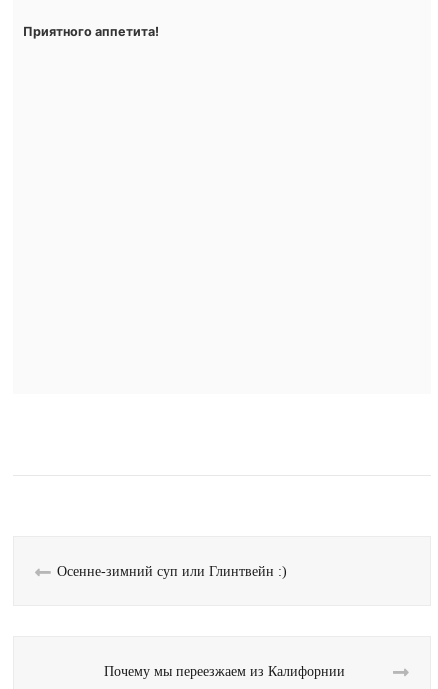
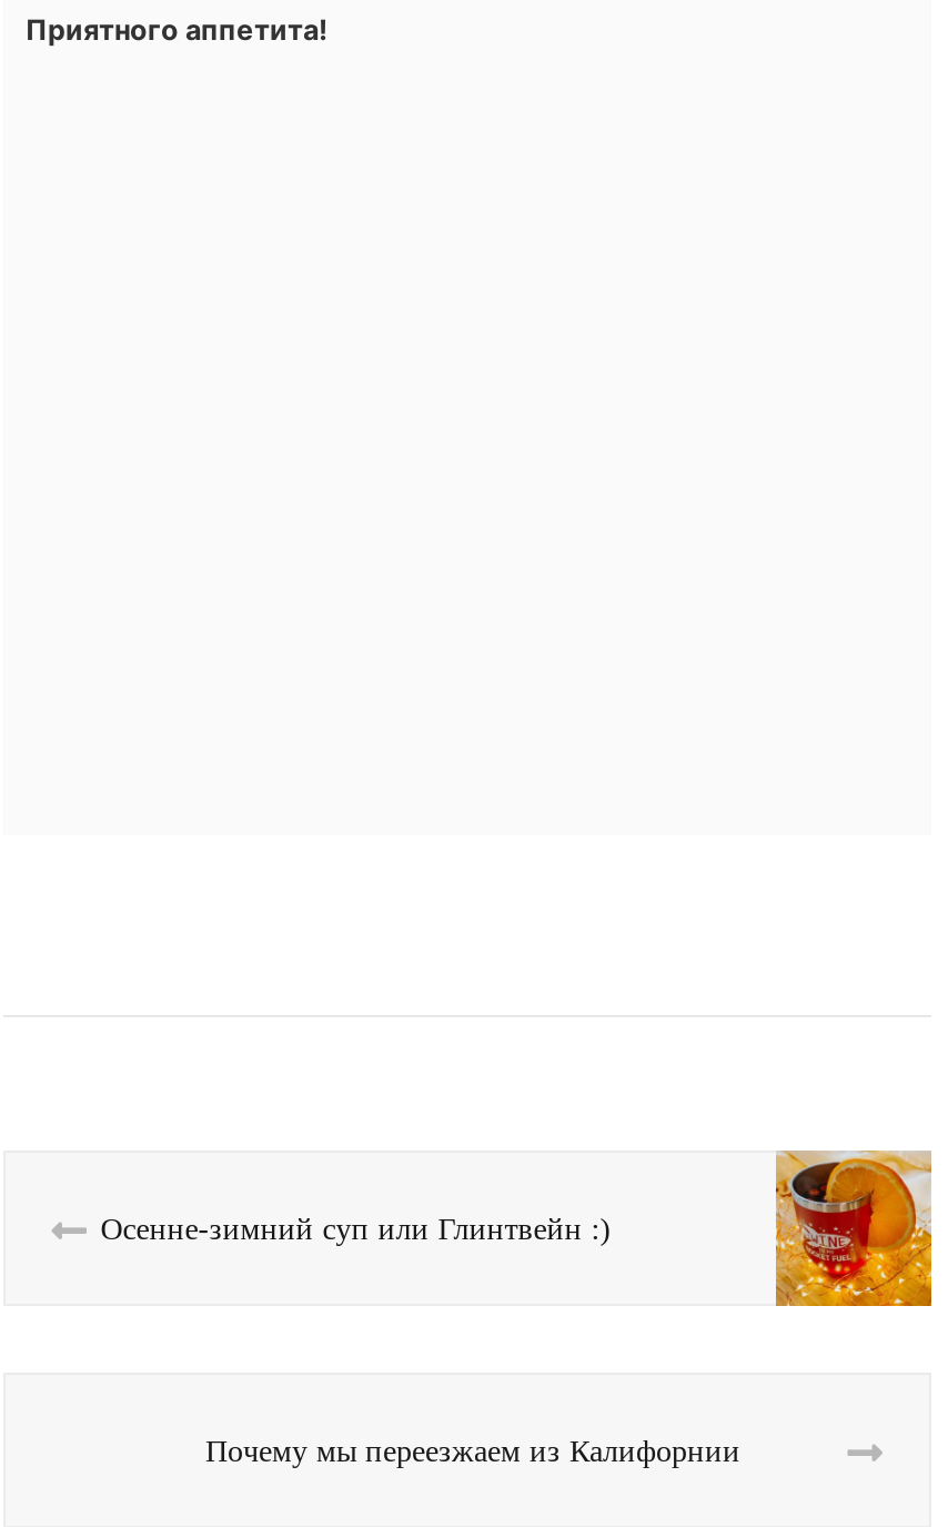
+ [image]
